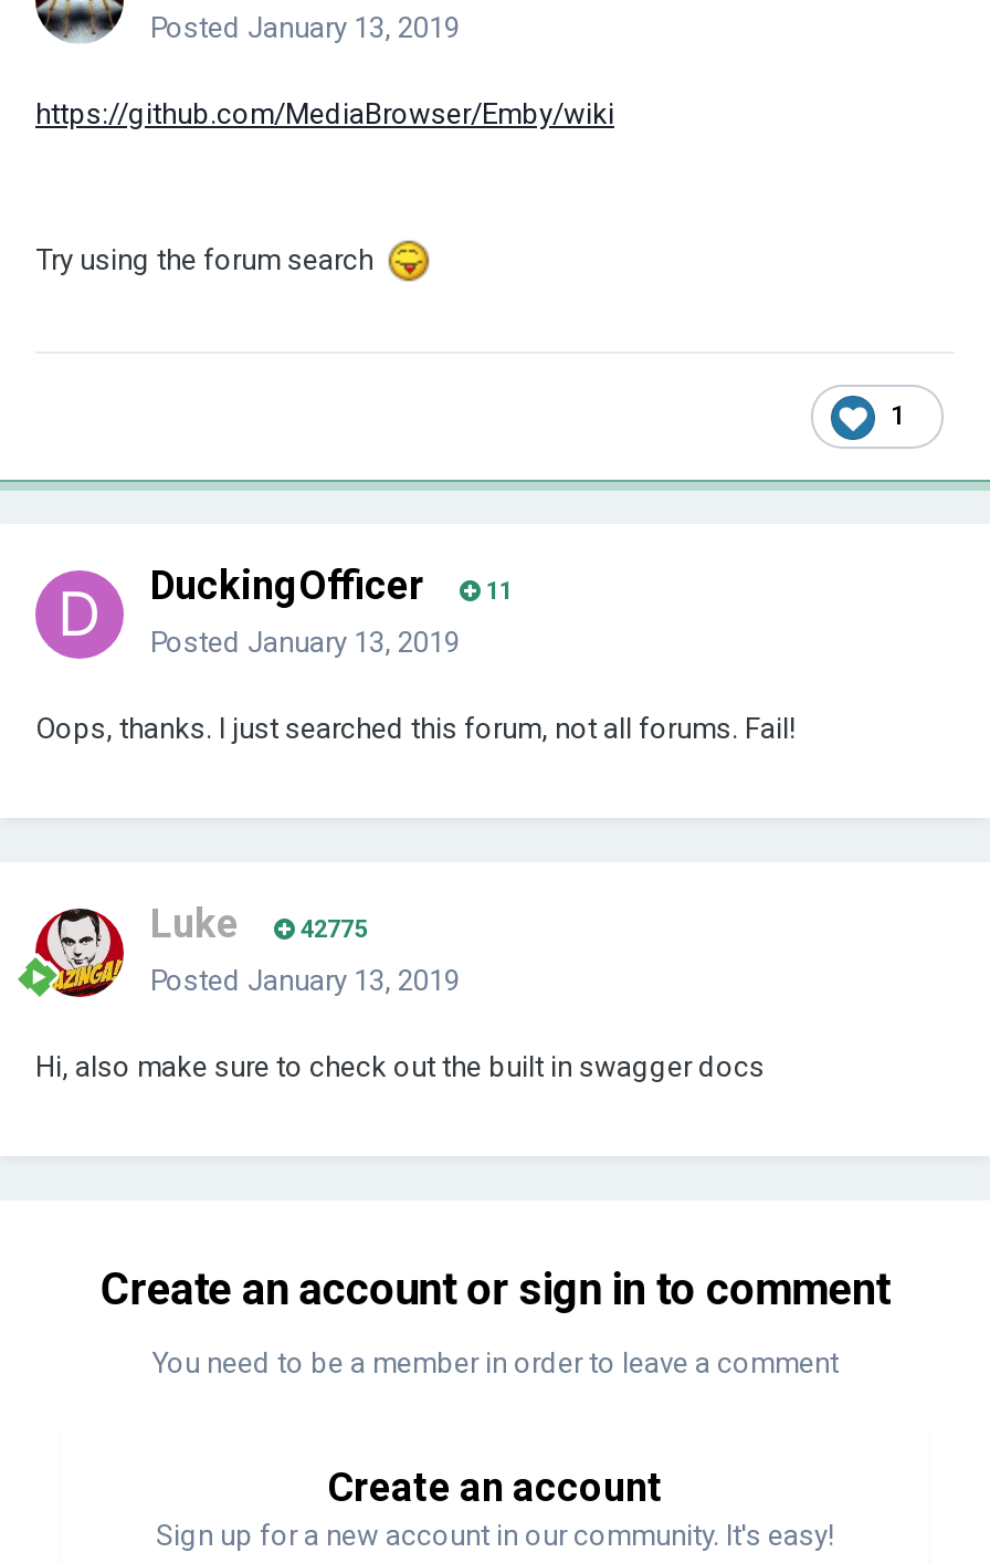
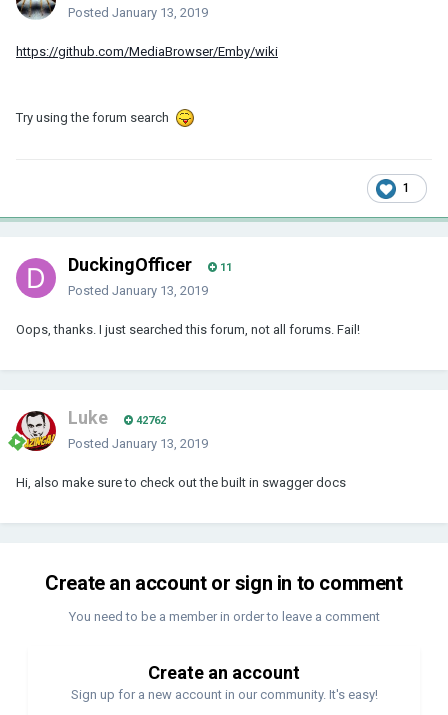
- Luke 42775
+ Luke 42762
